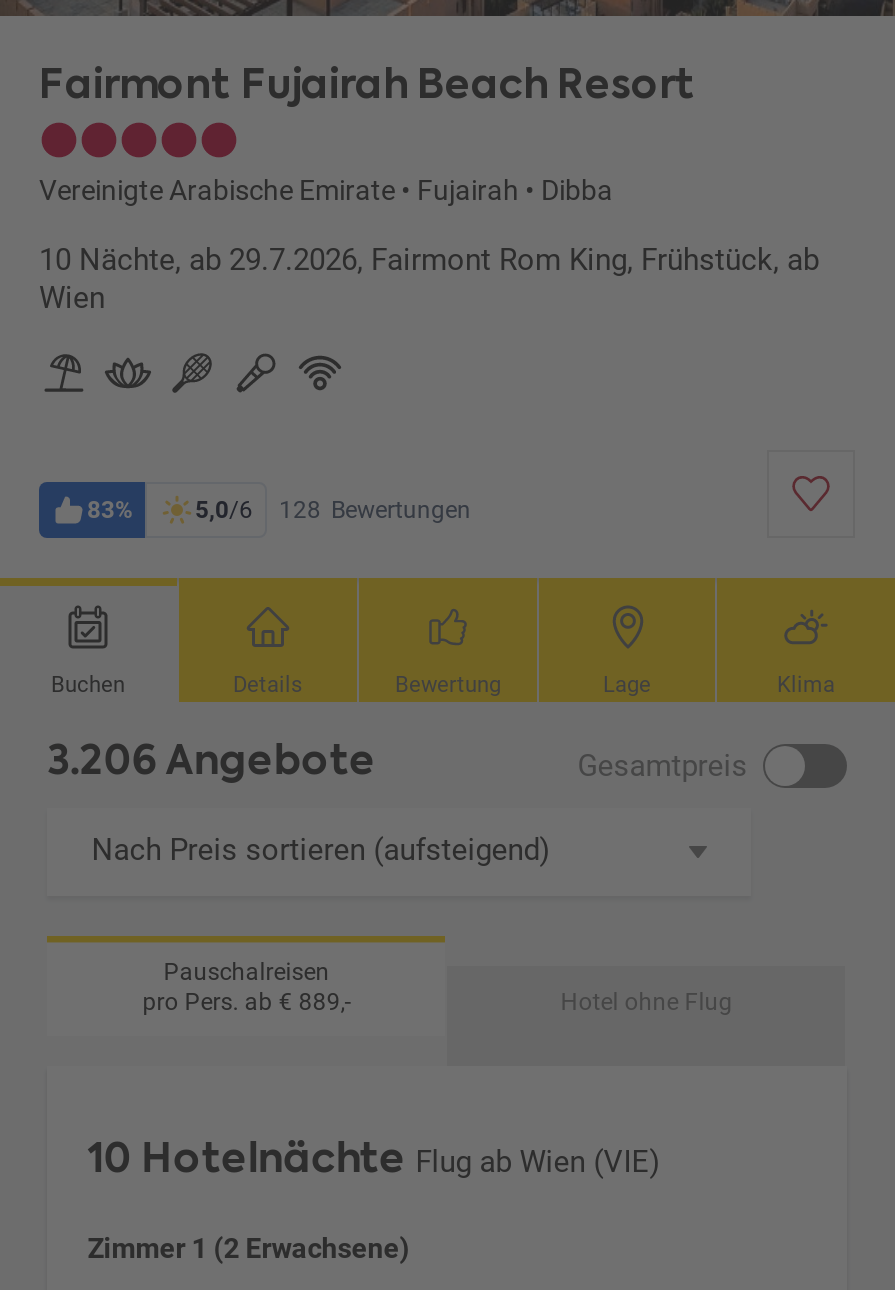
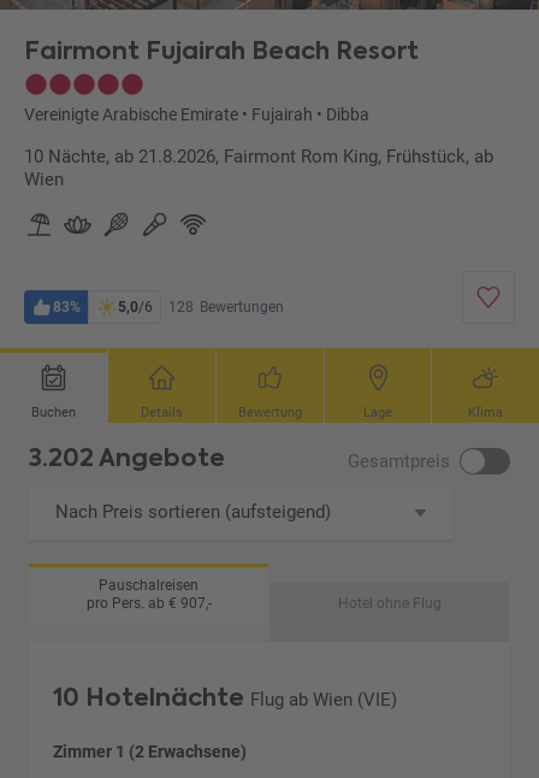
- 10 Nächte, ab 29.7.2026, Fairmont Rom King, Frühstück, ab
+ 10 Nächte, ab 21.8.2026, Fairmont Rom King, Frühstück, ab

- 3.206 Angebote
+ 3.202 Angebote

- pro Pers. ab € 889,-
+ pro Pers. ab € 907,-
